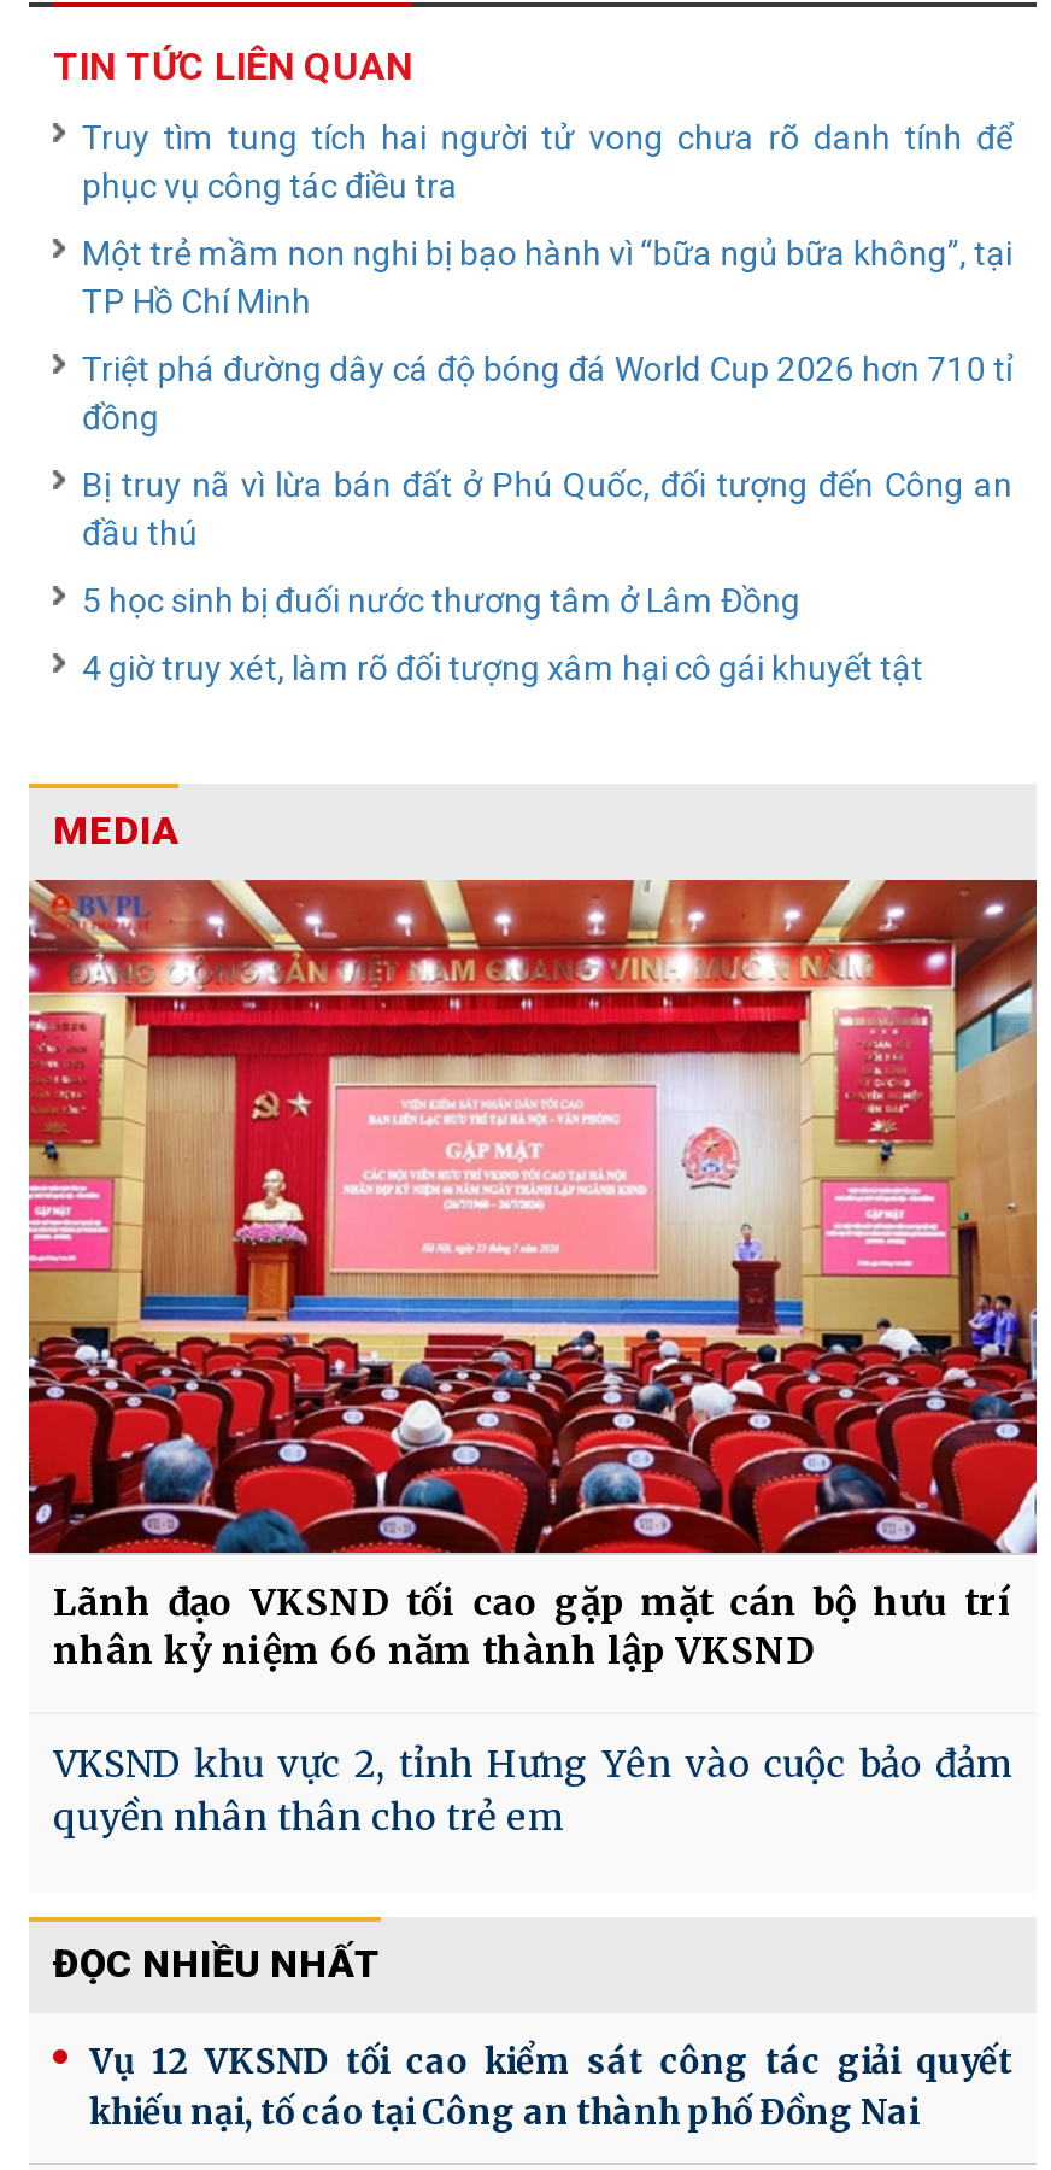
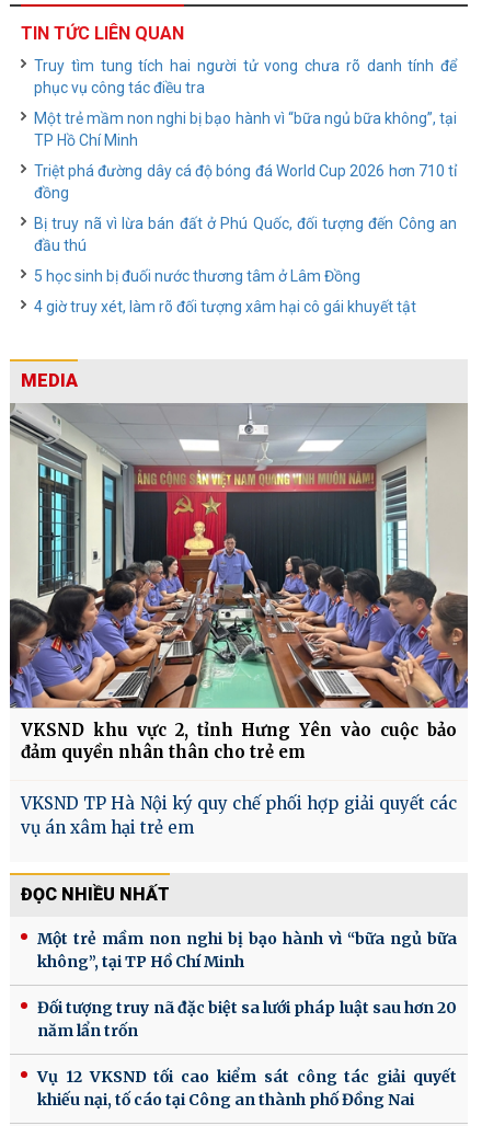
- [image]
- Lãnh đạo VKSND tối cao gặp mặt cán bộ hưu trí
- nhân kỷ niệm 66 năm thành lập VKSND
+ [image]
+ VKSND khu vực 2, tỉnh Hưng Yên vào cuộc bảo
+ đảm quyền nhân thân cho trẻ em

- VKSND khu vực 2, tỉnh Hưng Yên vào cuộc bảo đảm
- quyền nhân thân cho trẻ em
+ VKSND TP Hà Nội ký quy chế phối hợp giải quyết các
+ vụ án xâm hại trẻ em

+ Một trẻ mầm non nghi bị bạo hành vì “bữa ngủ bữa
+ không”, tại TP Hồ Chí Minh
+ Đối tượng truy nã đặc biệt sa lưới pháp luật sau hơn 20
+ năm lẩn trốn
